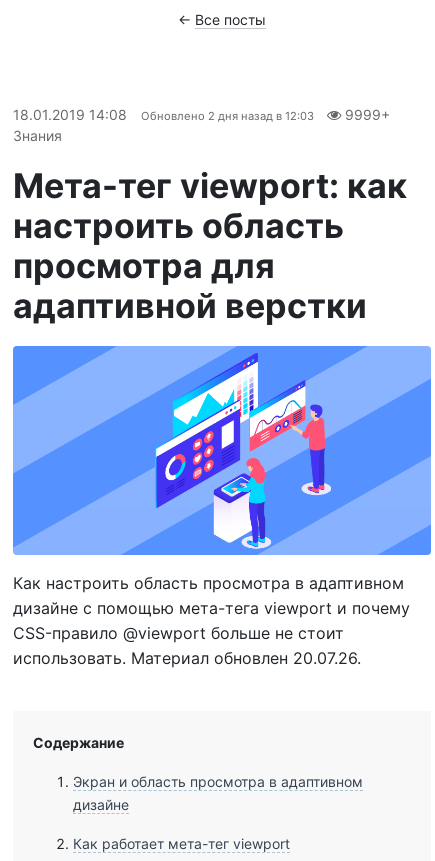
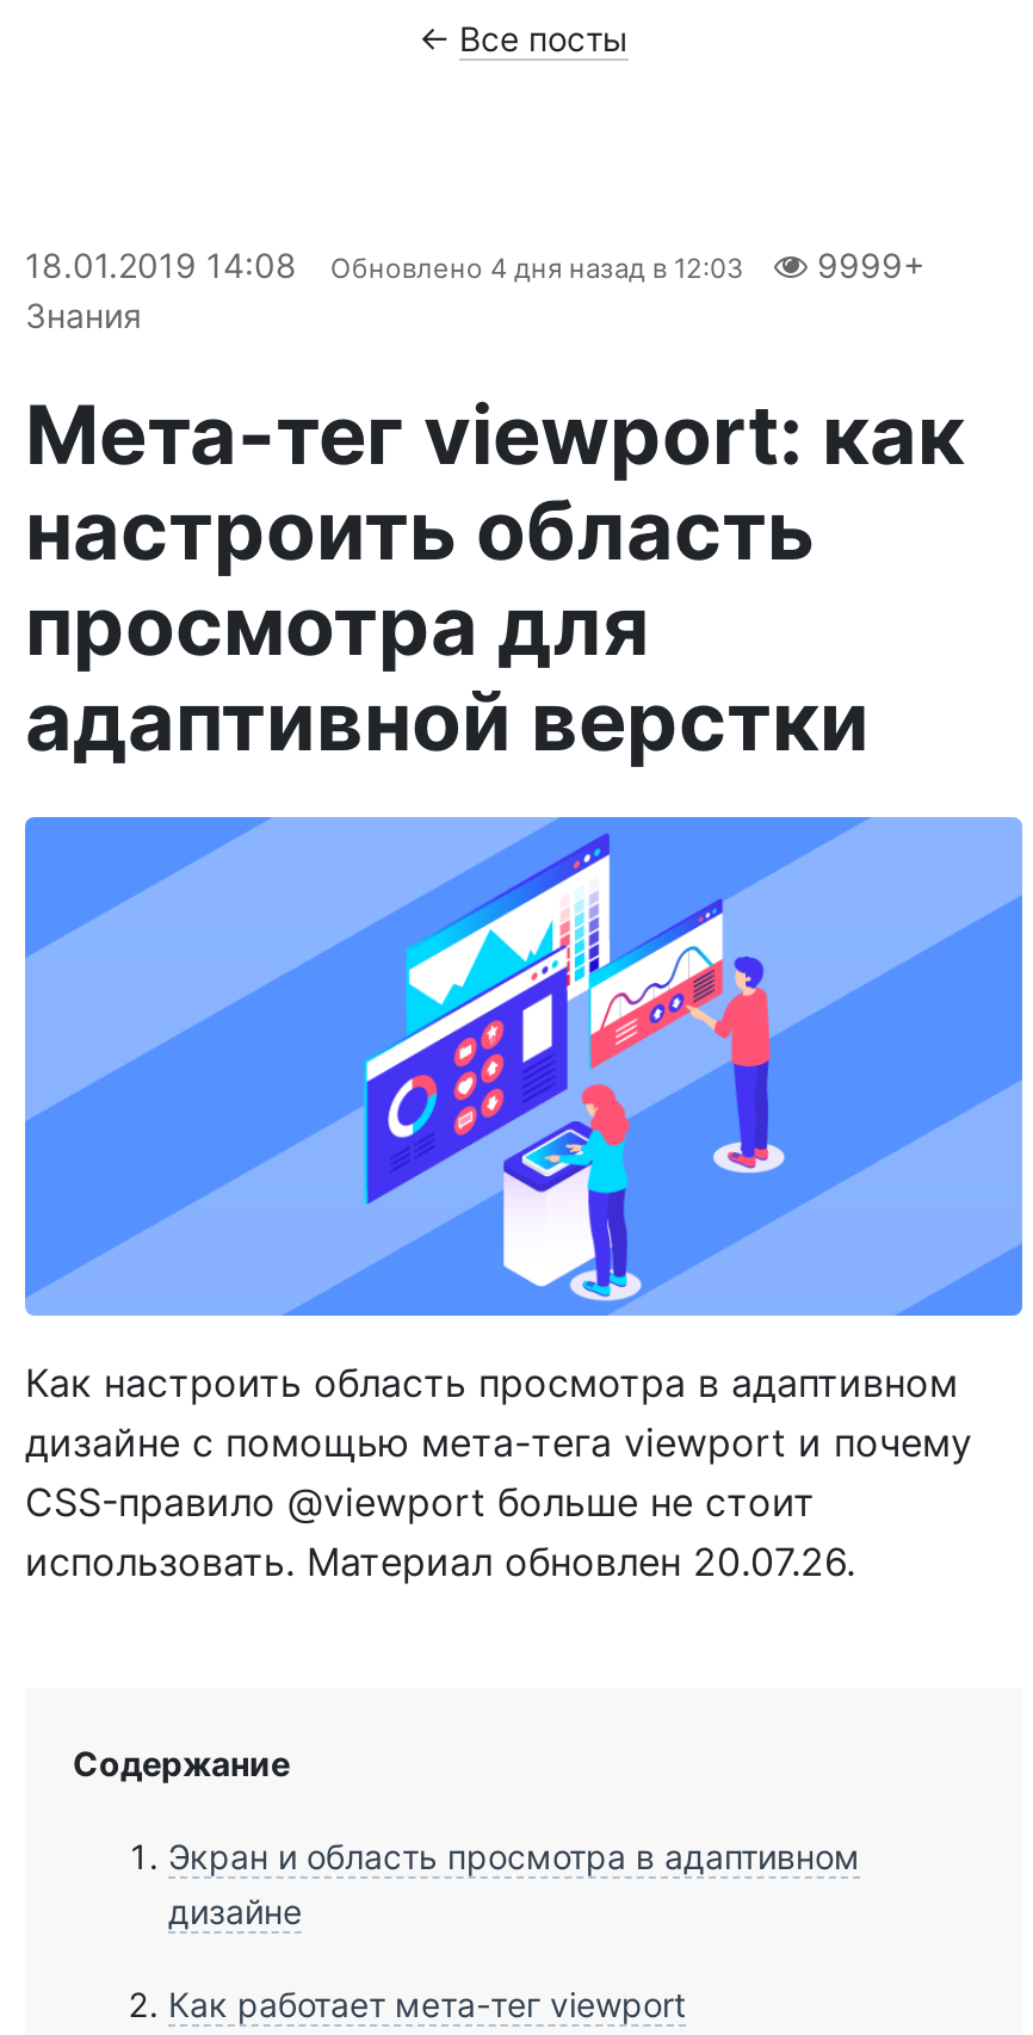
- Обновлено 2 дня назад в 12:03
+ Обновлено 4 дня назад в 12:03
